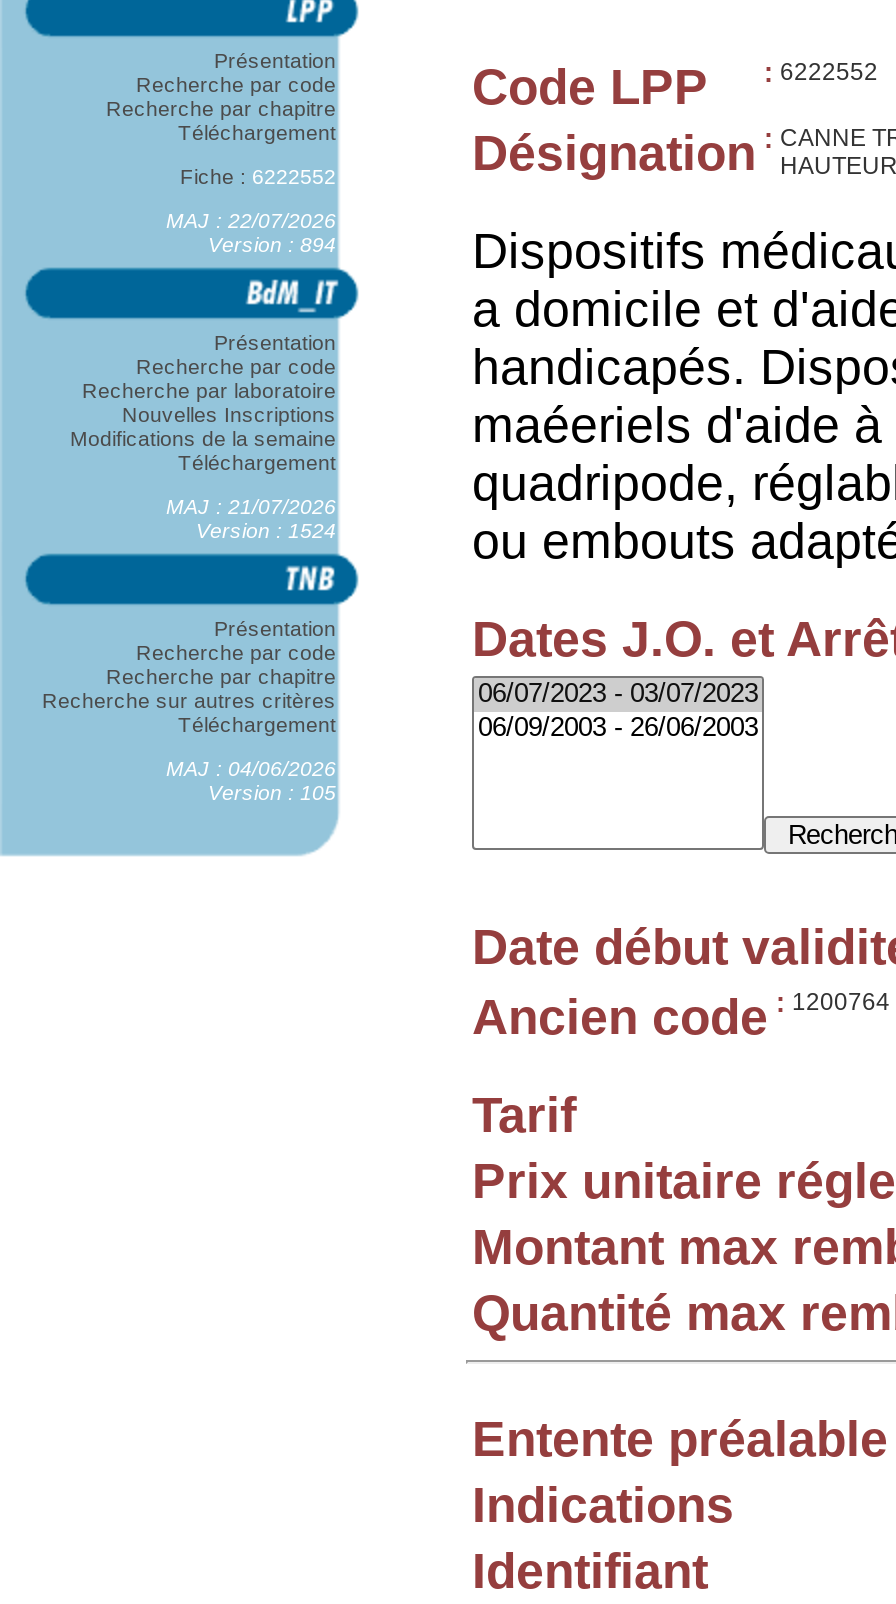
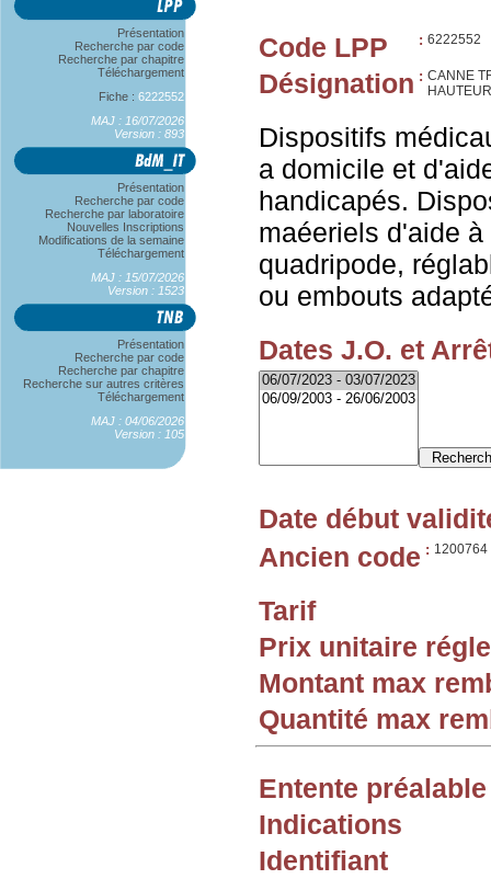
- MAJ : 22/07/2026
+ MAJ : 16/07/2026

- Version : 894
+ Version : 893

- MAJ : 21/07/2026
+ MAJ : 15/07/2026

- Version : 1524
+ Version : 1523
